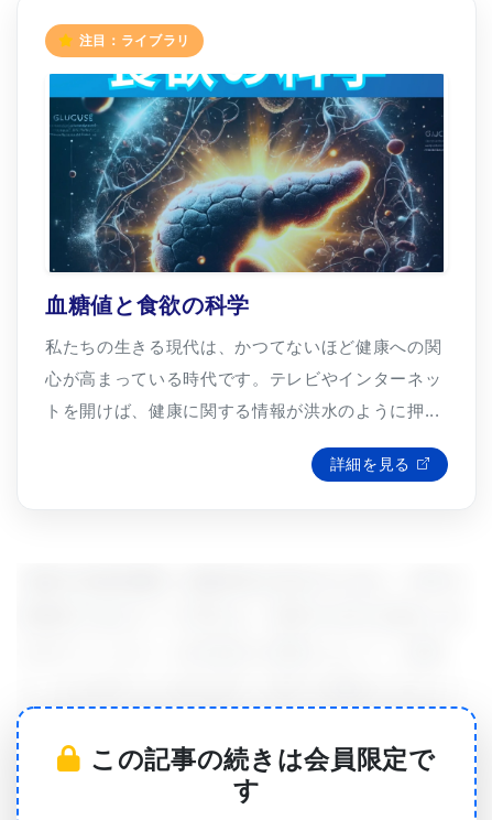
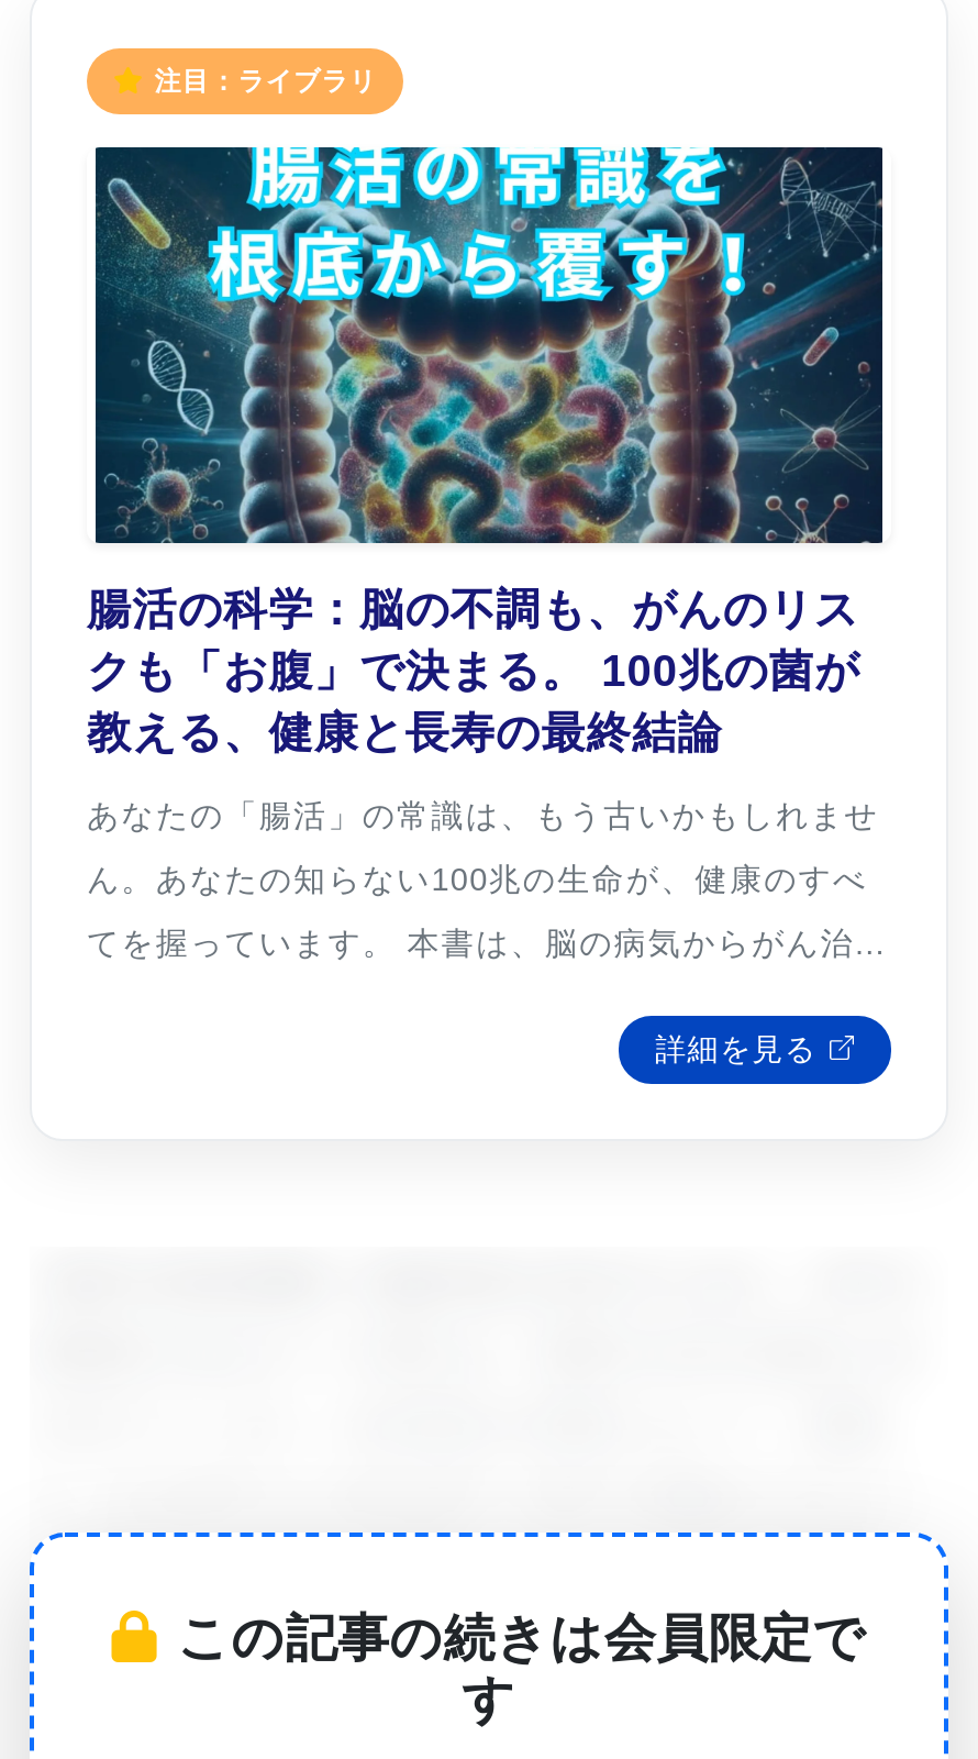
- [image]
+ [image]

- 血糖値と食欲の科学
+ 腸活の科学：脳の不調も、がんのリス
+ クも「お腹」で決まる。 100兆の菌が
+ 教える、健康と長寿の最終結論

- 私たちの生きる現代は、かつてないほど健康への関
+ あなたの「腸活」の常識は、もう古いかもしれませ

- 心が高まっている時代です。テレビやインターネッ
+ ん。あなたの知らない100兆の生命が、健康のすべ

- トを開けば、健康に関する情報が洪水のように押...
+ てを握っています。 本書は、脳の病気からがん治...
